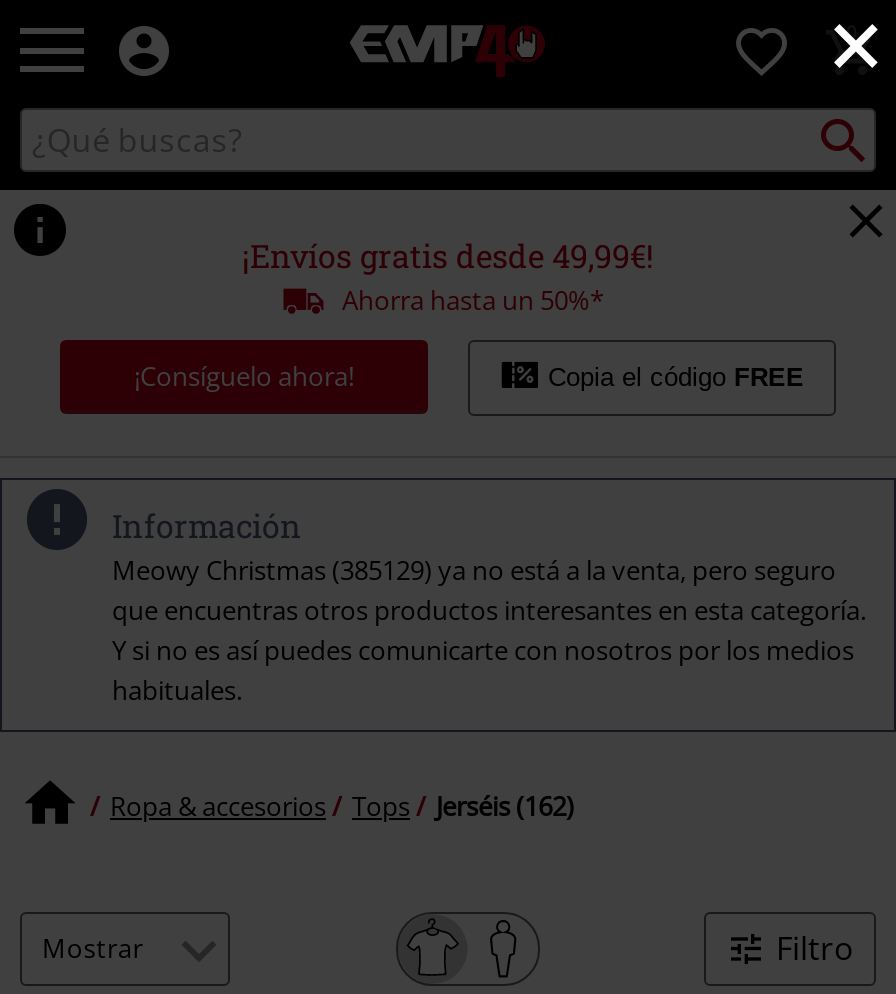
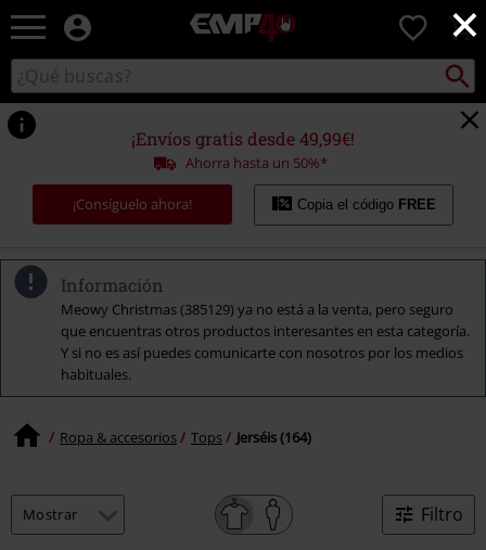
- Ropa & accesorios Tops Jerséis (162)
+ Ropa & accesorios Tops Jerséis (164)
